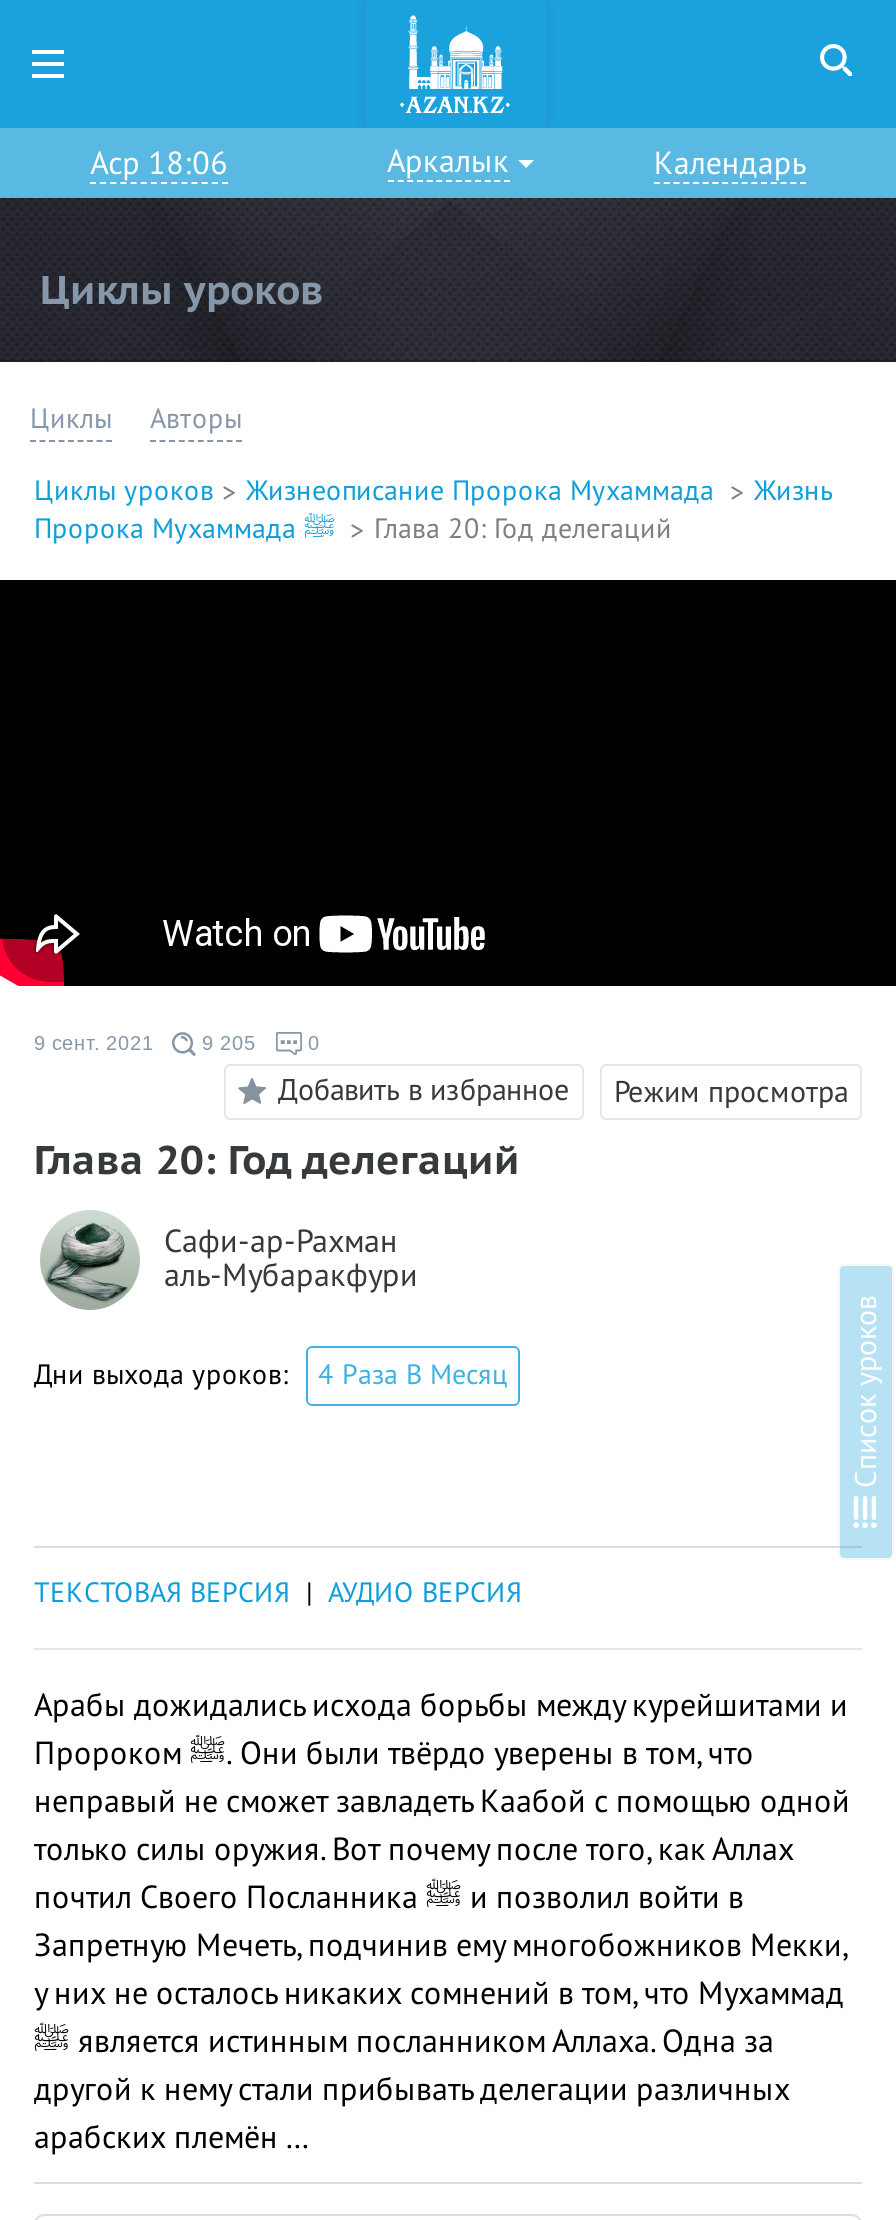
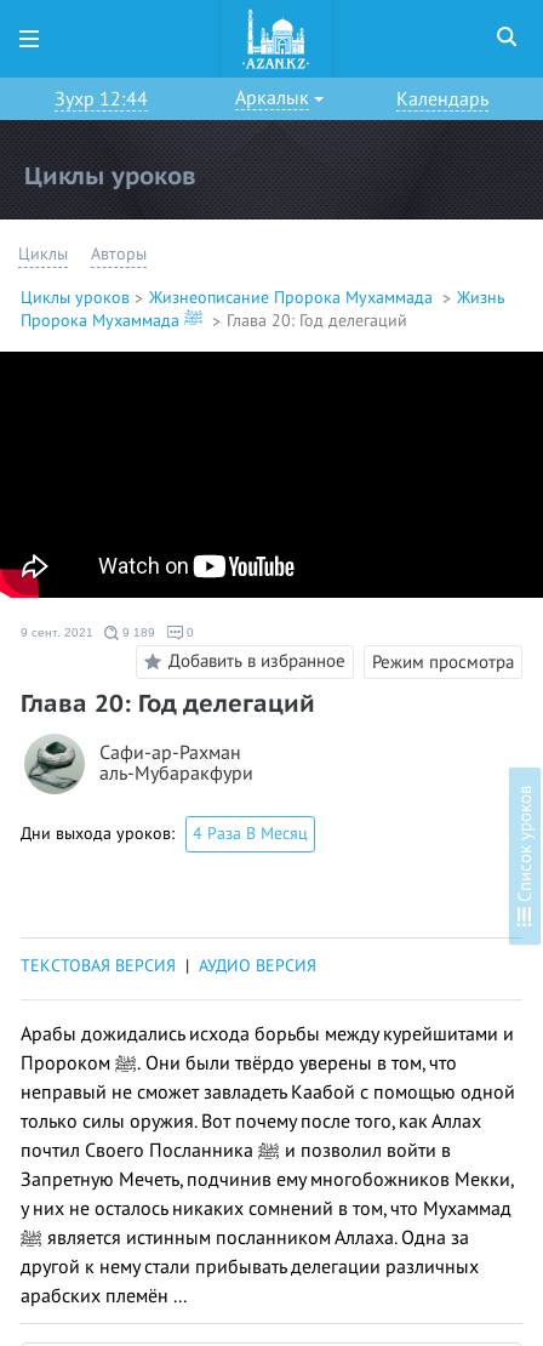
- Аср 18:06
+ Зухр 12:44

- 9 сент. 2021 9 205
+ 9 сент. 2021 9 189
